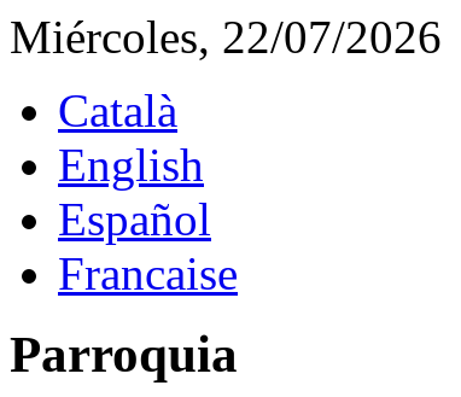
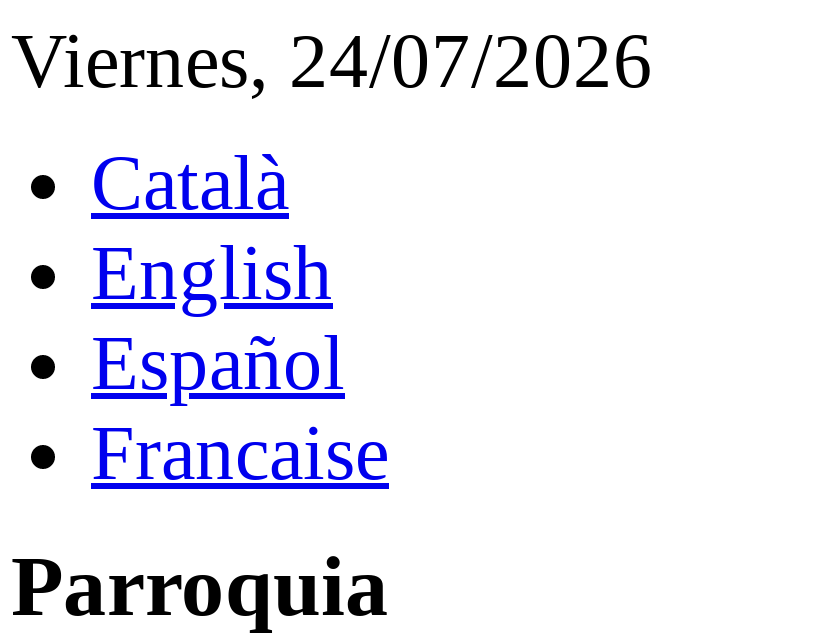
- Miércoles, 22/07/2026
+ Viernes, 24/07/2026
